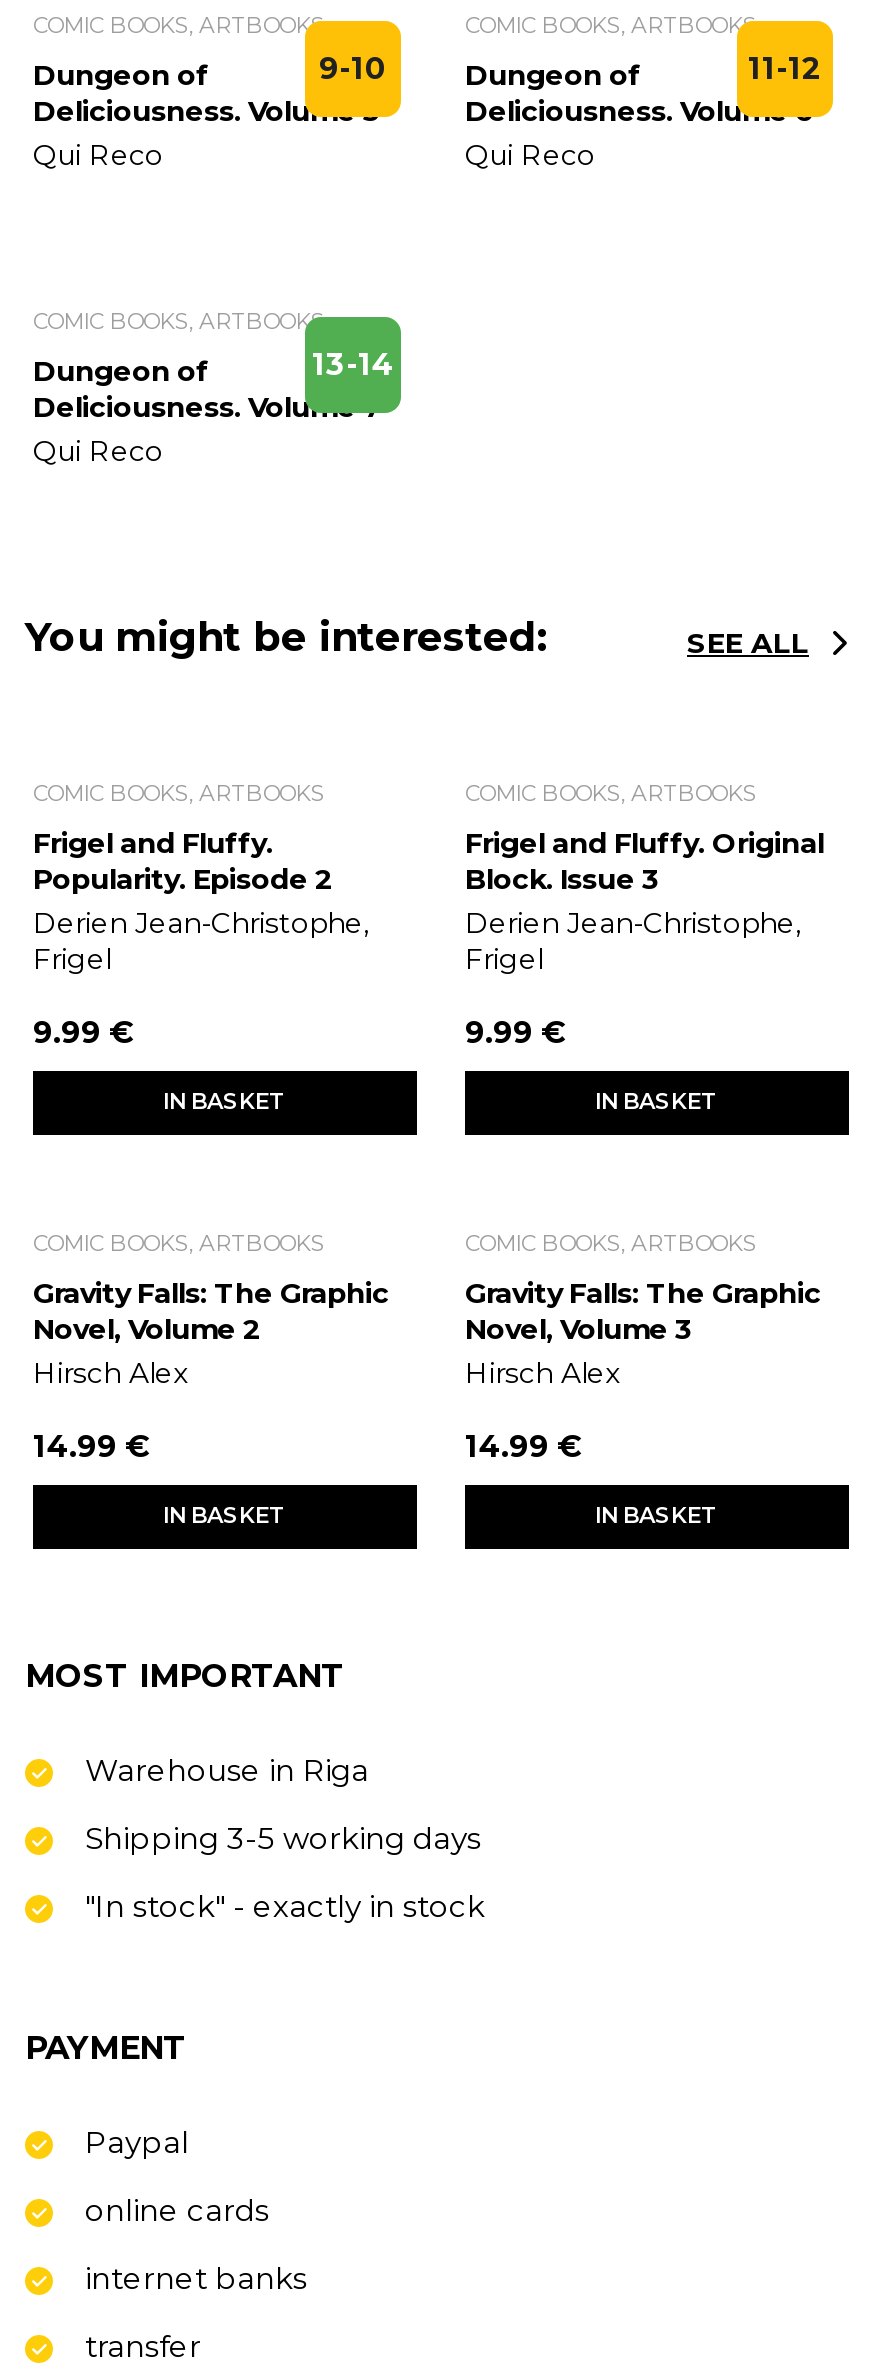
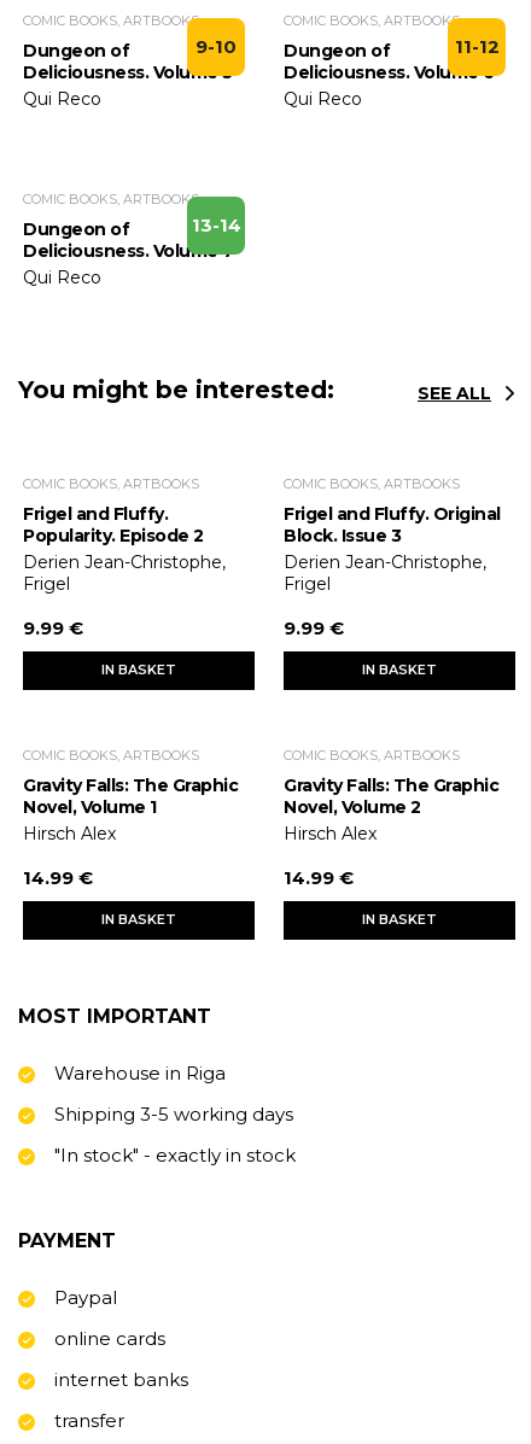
- Novel, Volume 2
+ Novel, Volume 1

- Novel, Volume 3
+ Novel, Volume 2
